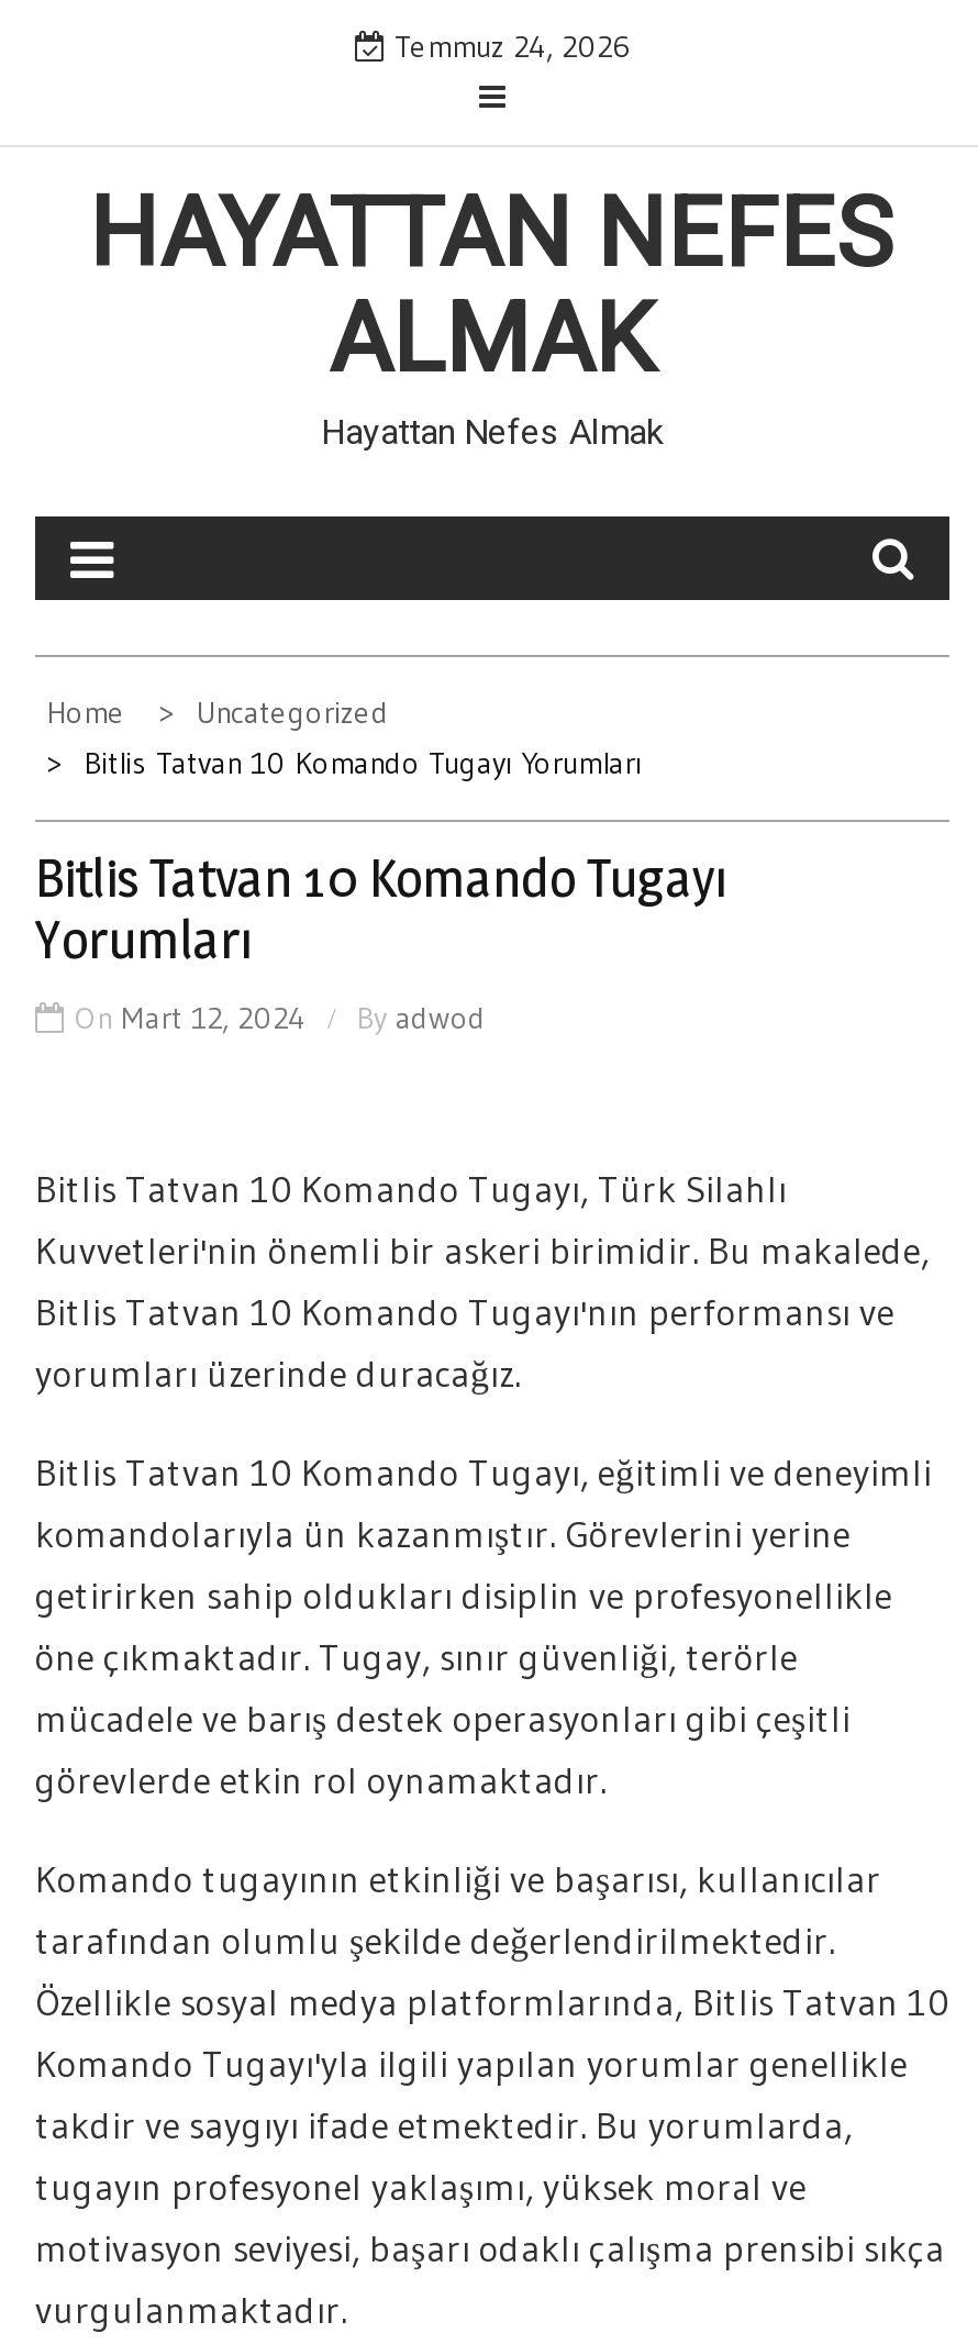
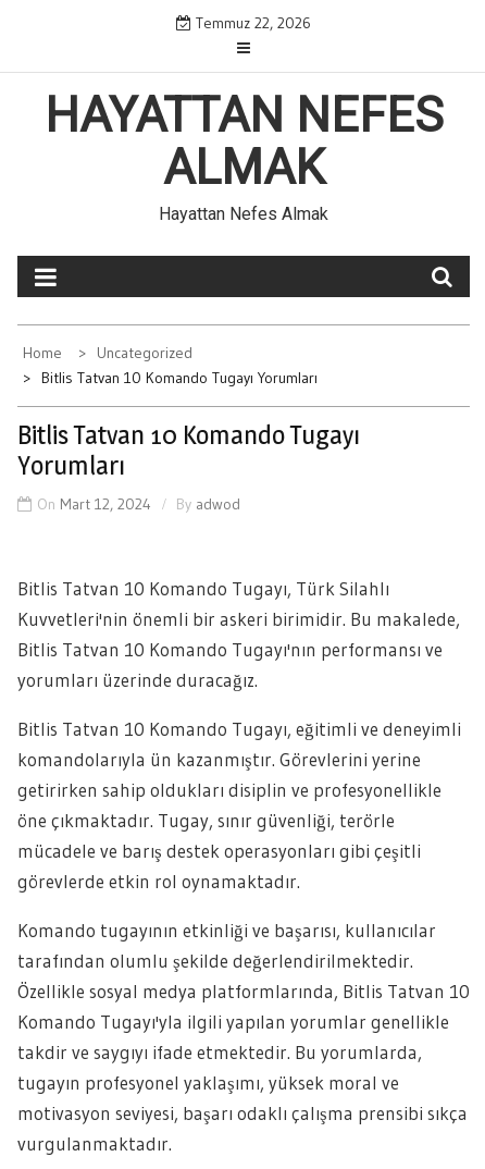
- Temmuz 24, 2026
+ Temmuz 22, 2026
